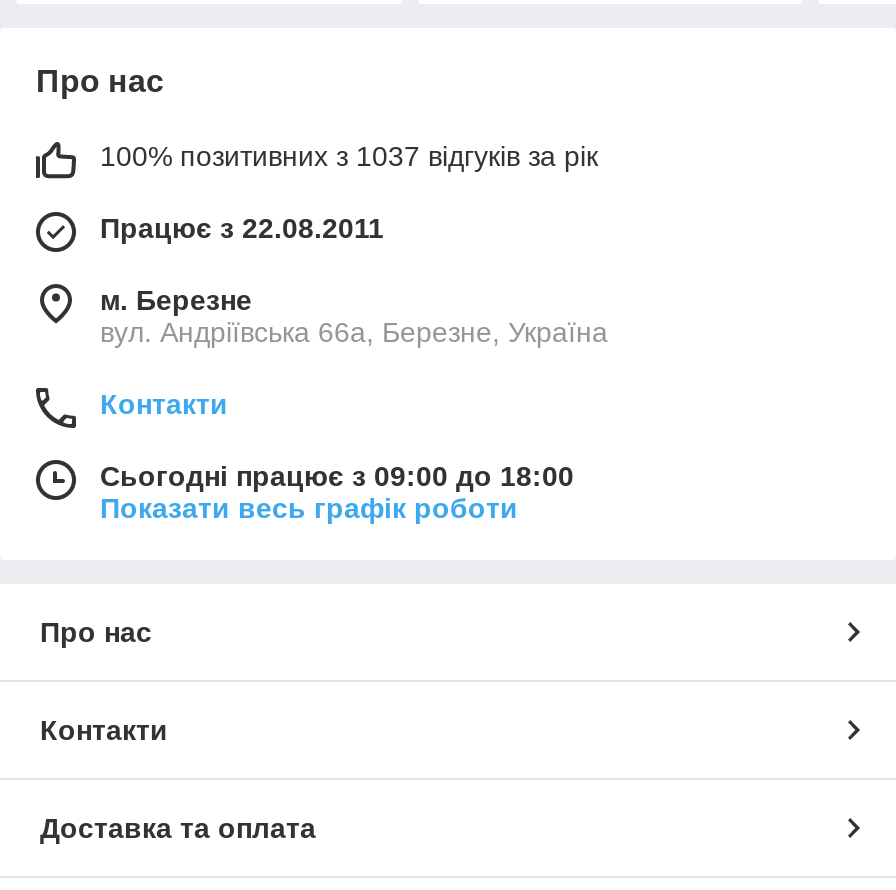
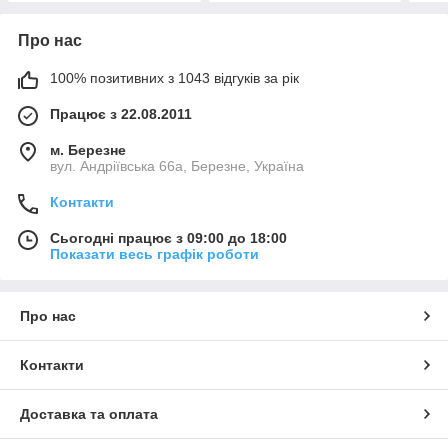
- 100% позитивних з 1037 відгуків за рік
+ 100% позитивних з 1043 відгуків за рік
